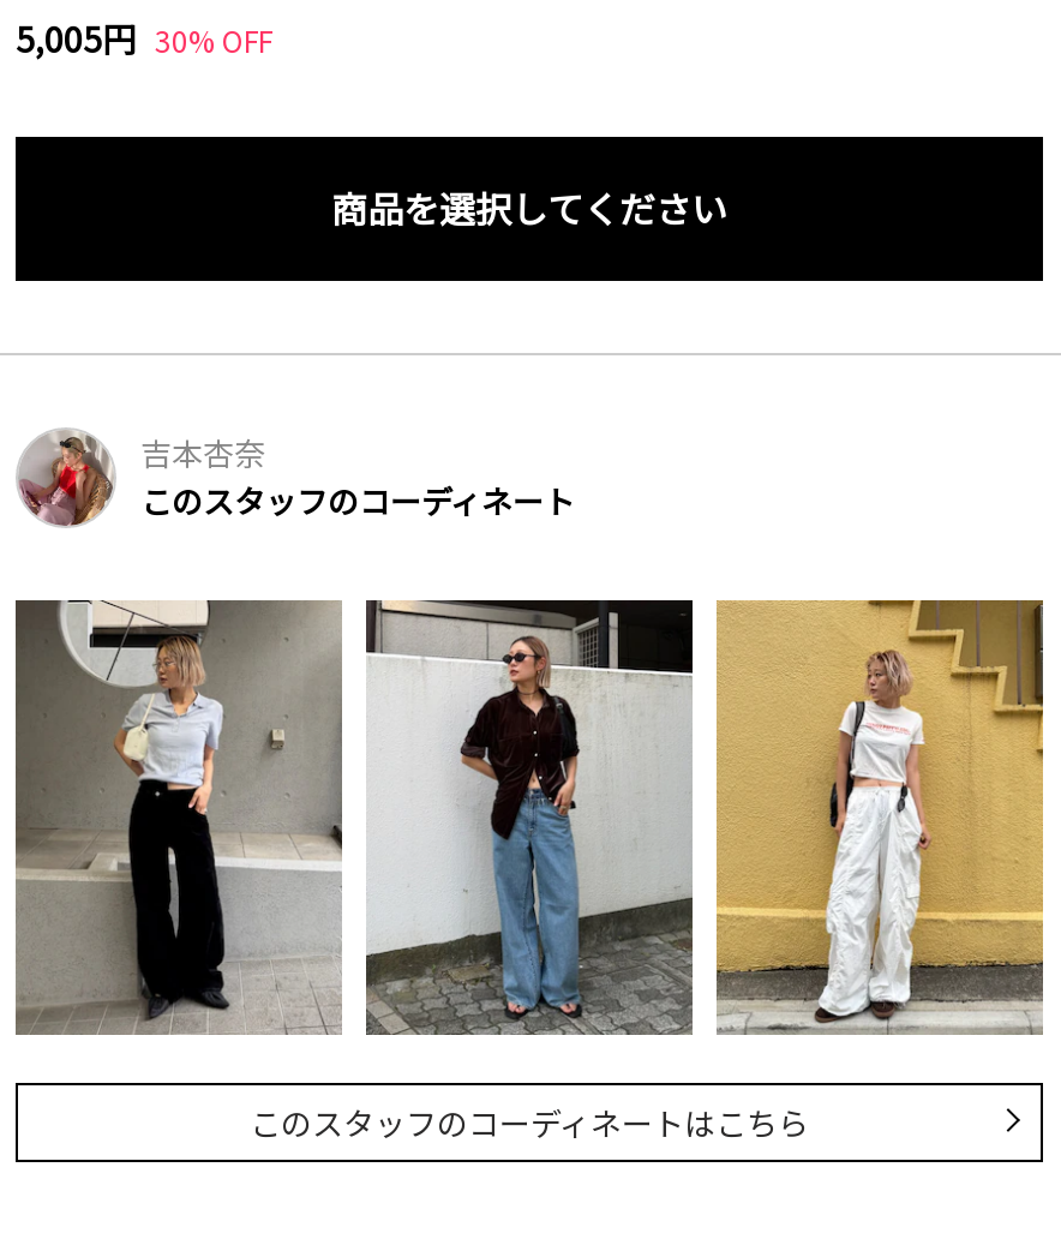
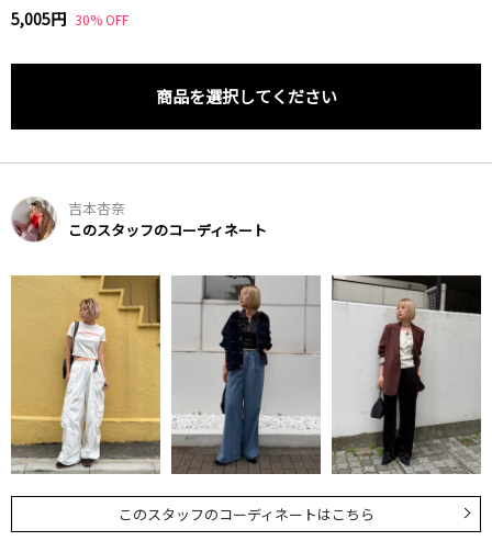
- [image]
+ [image]

- [image]
+ [image]

- [image]
+ [image]
